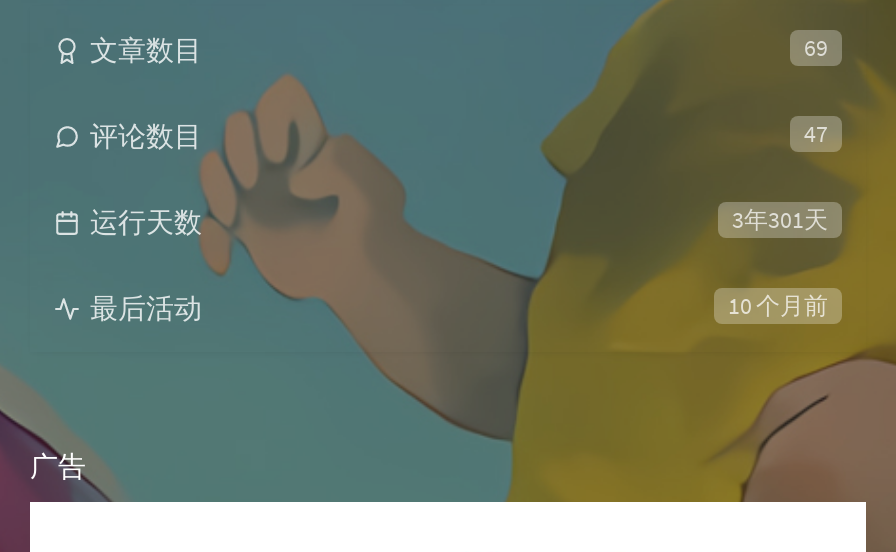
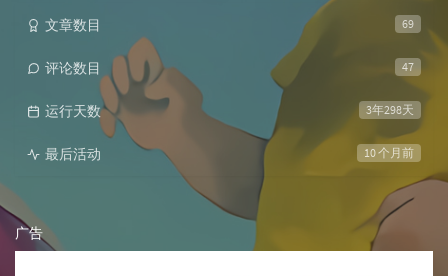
- 3年301天
+ 3年298天
